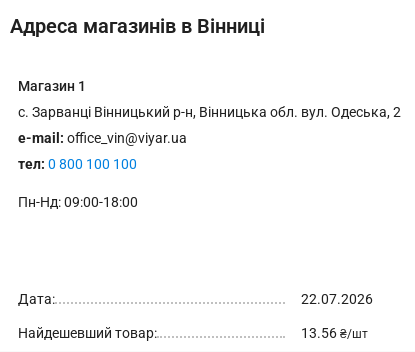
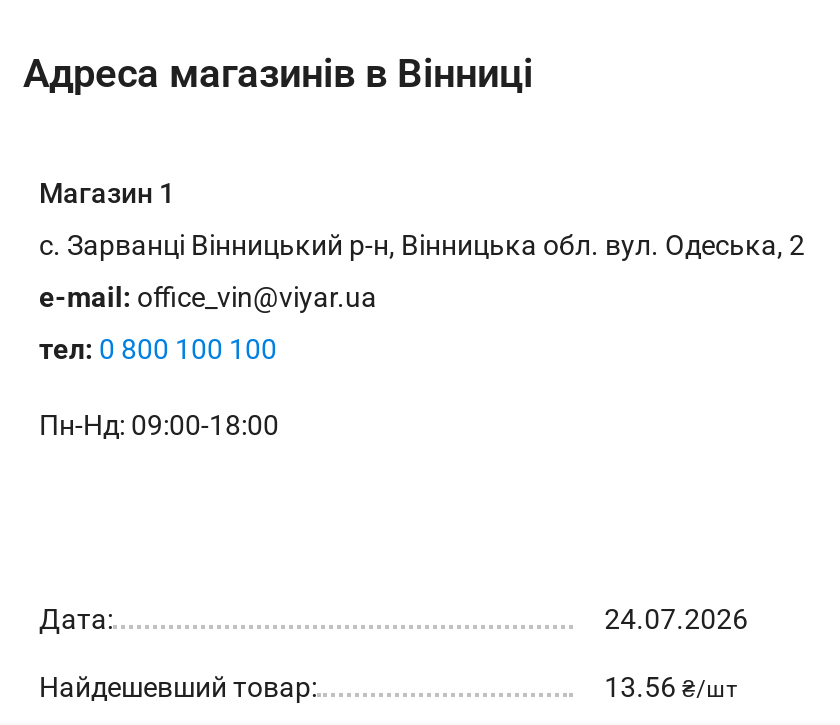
- 22.07.2026
+ 24.07.2026
